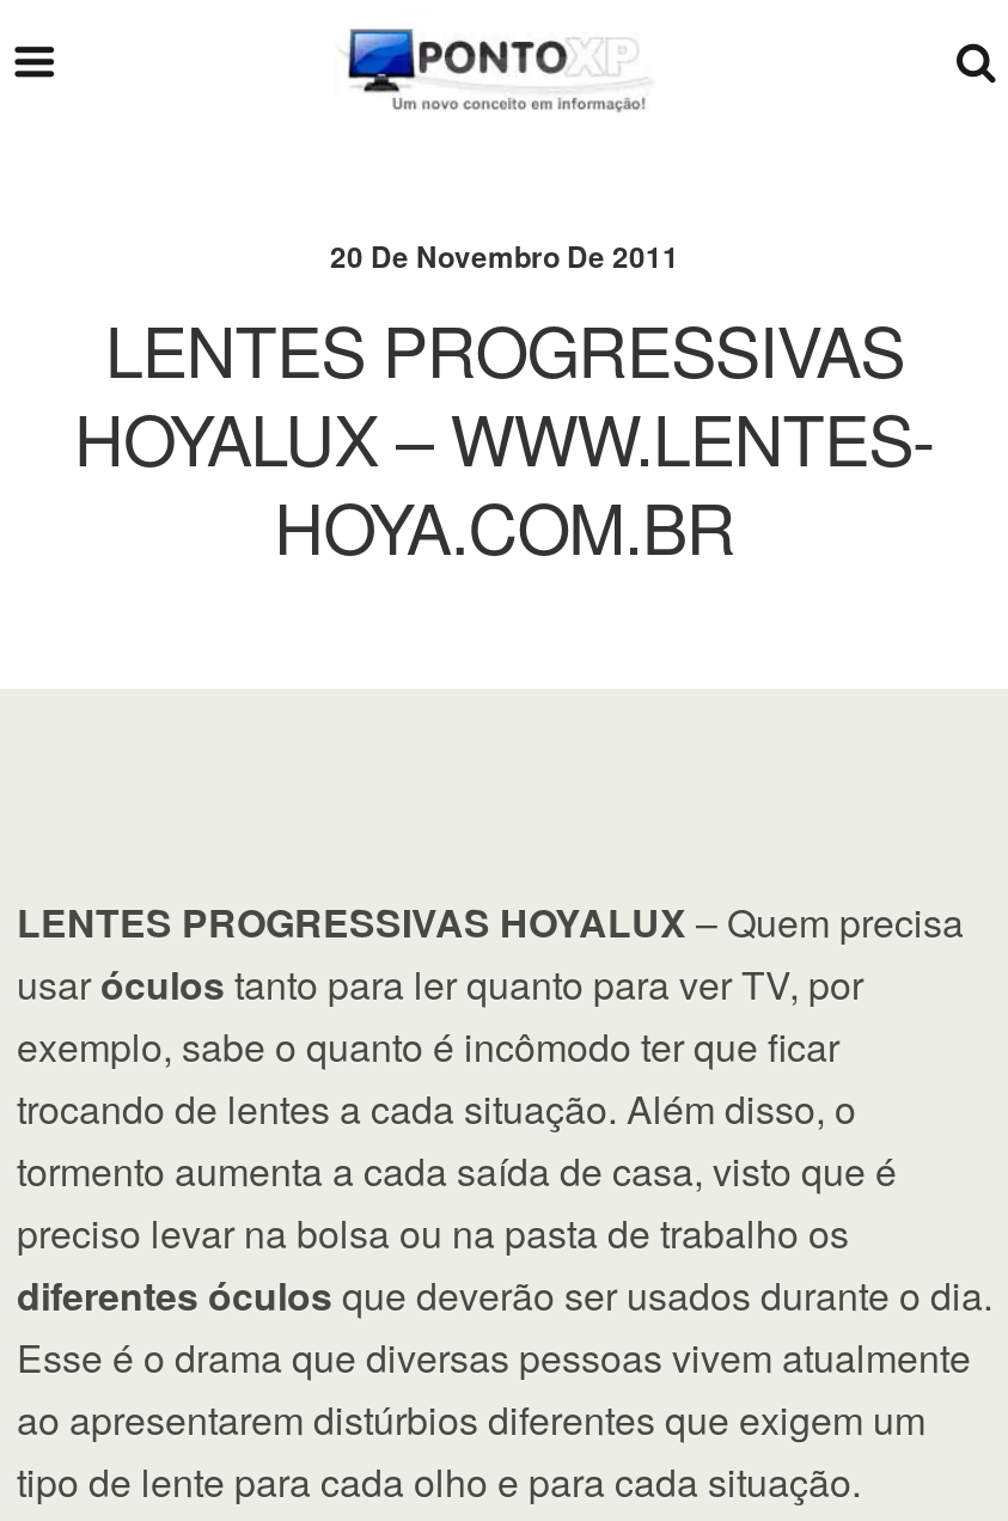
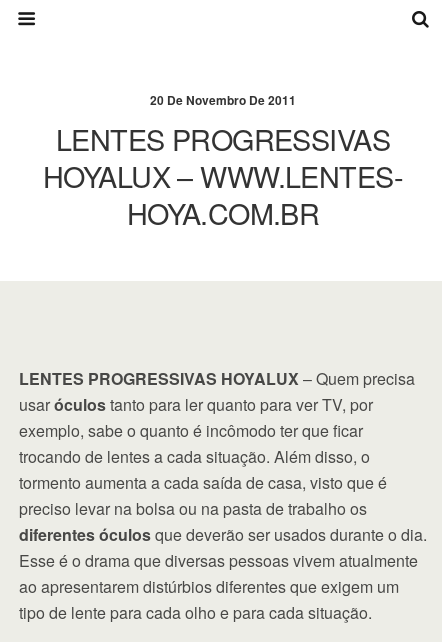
- [image]
